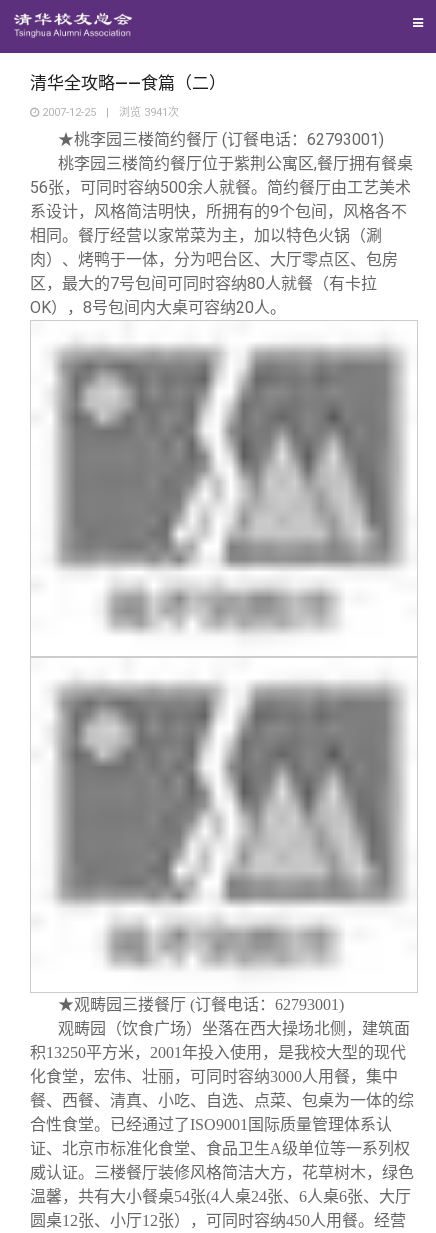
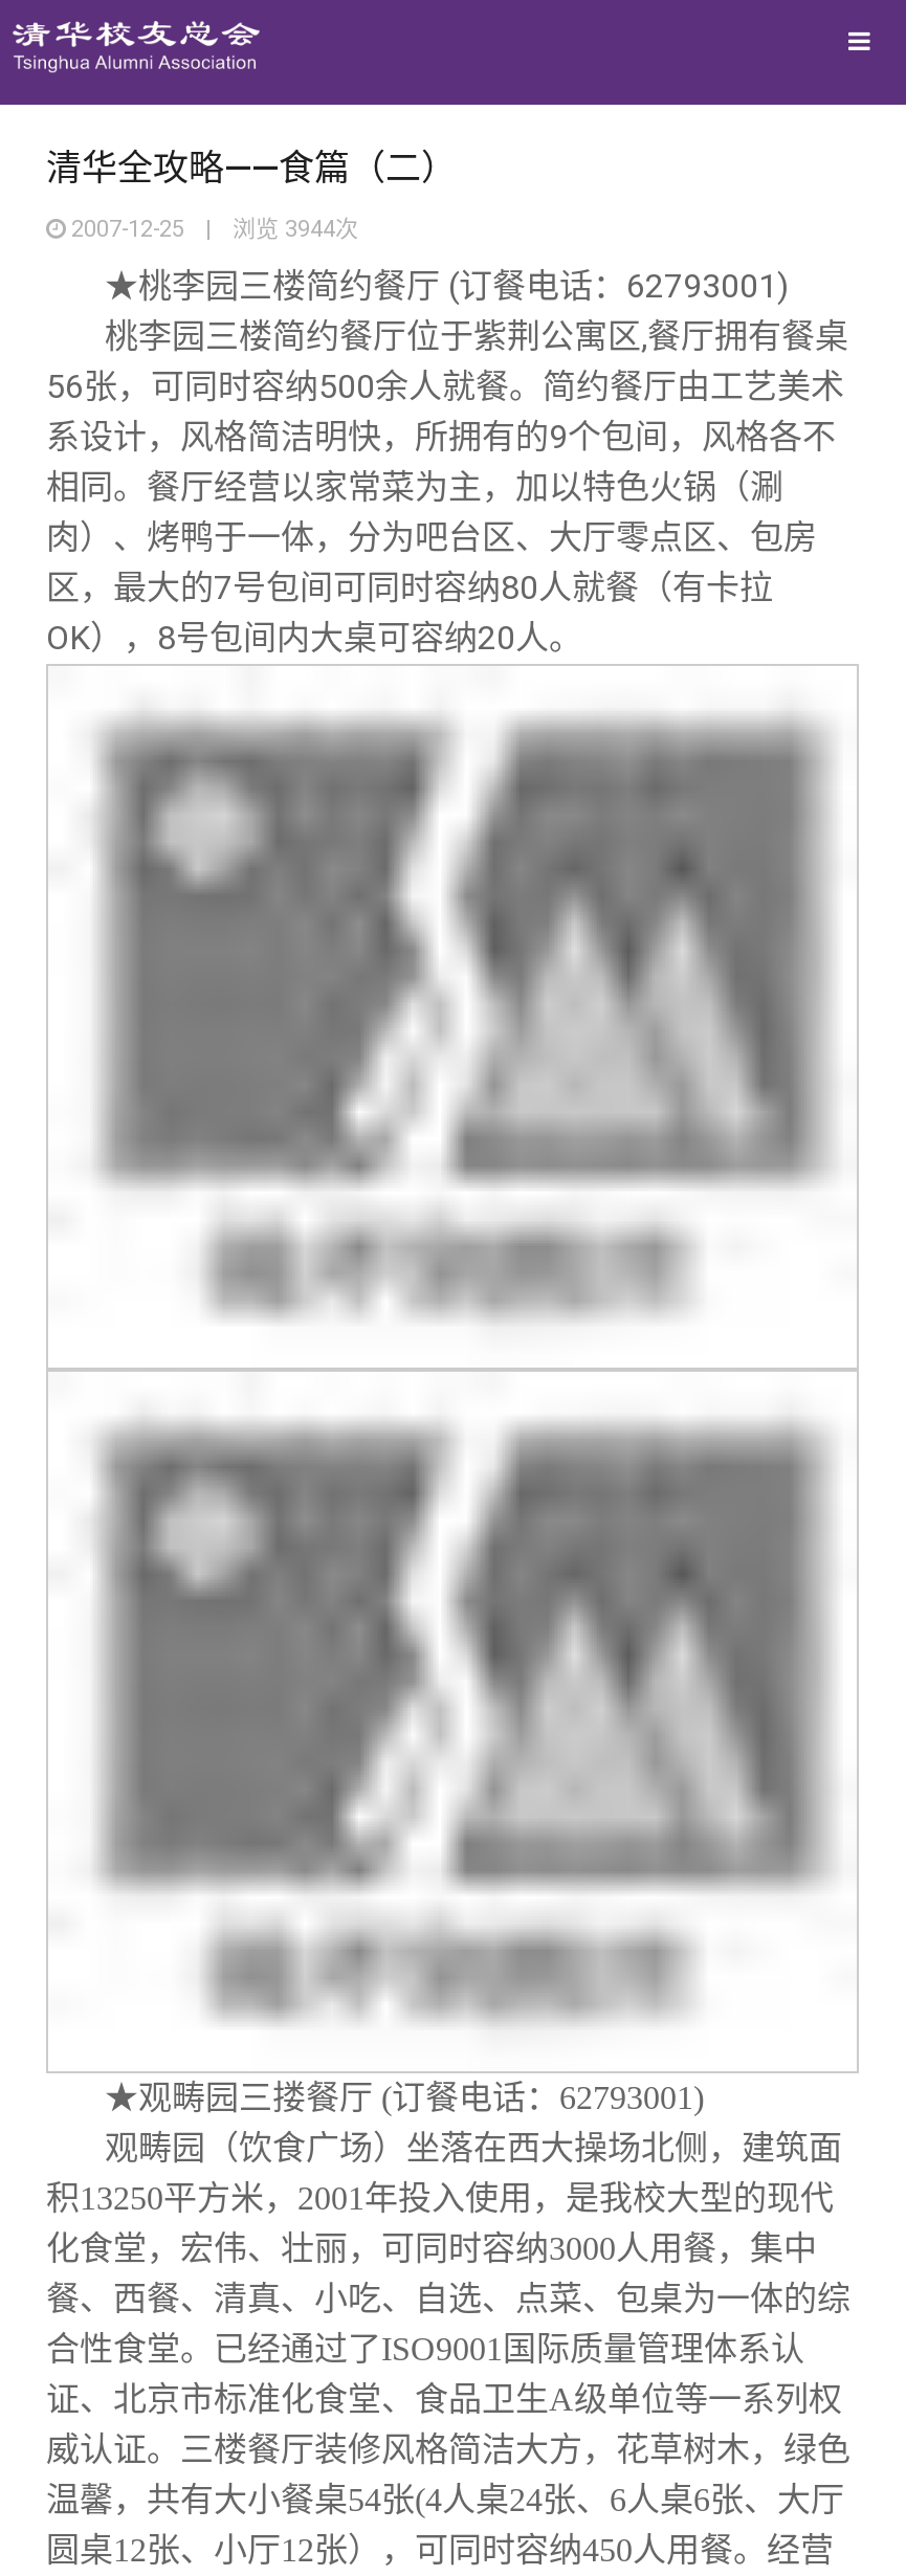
- 浏览3941次
+ 浏览3944次
